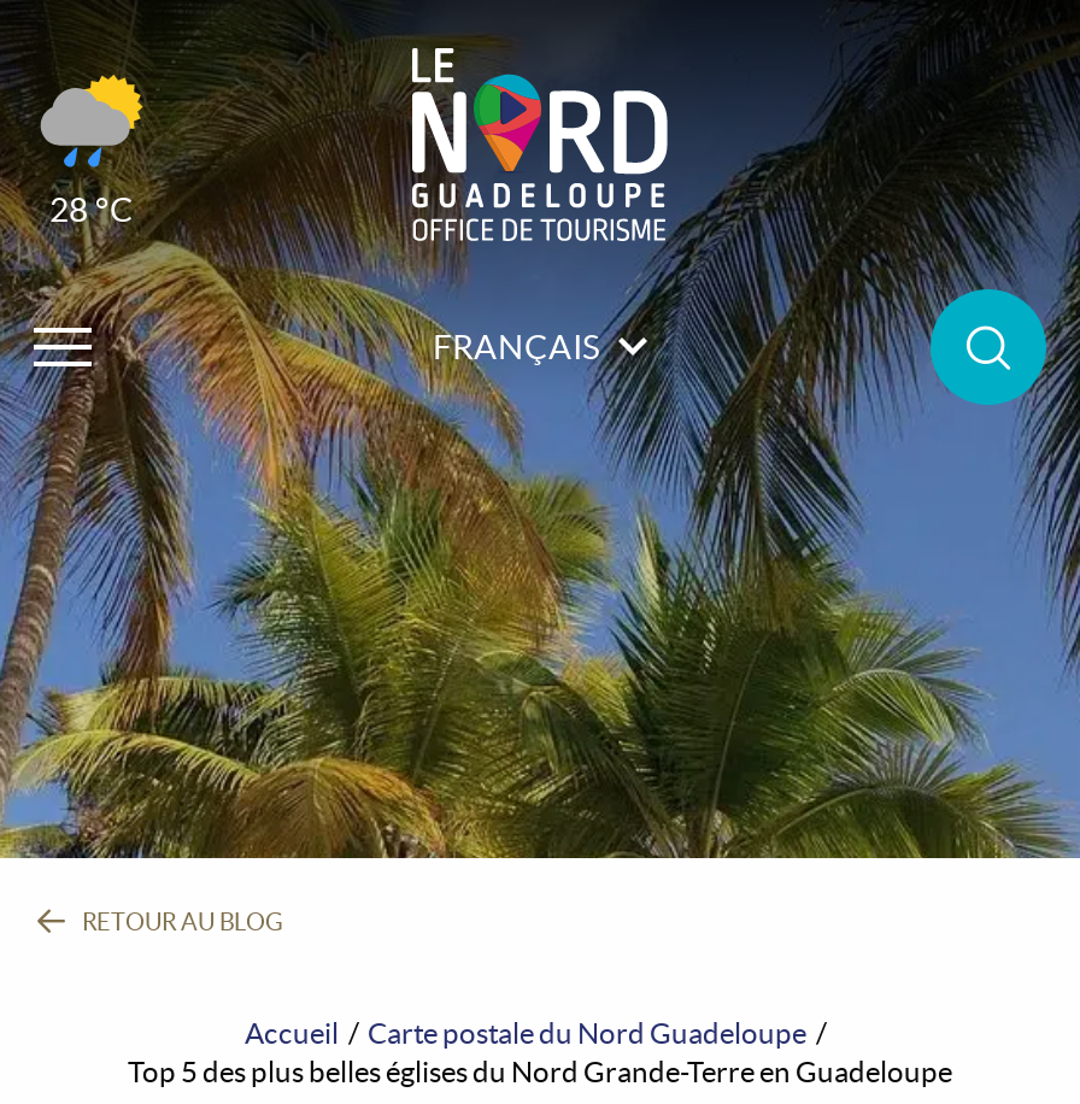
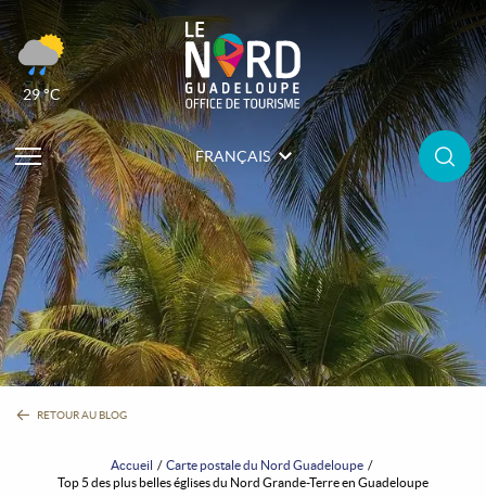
- 28 °C
+ 29 °C
